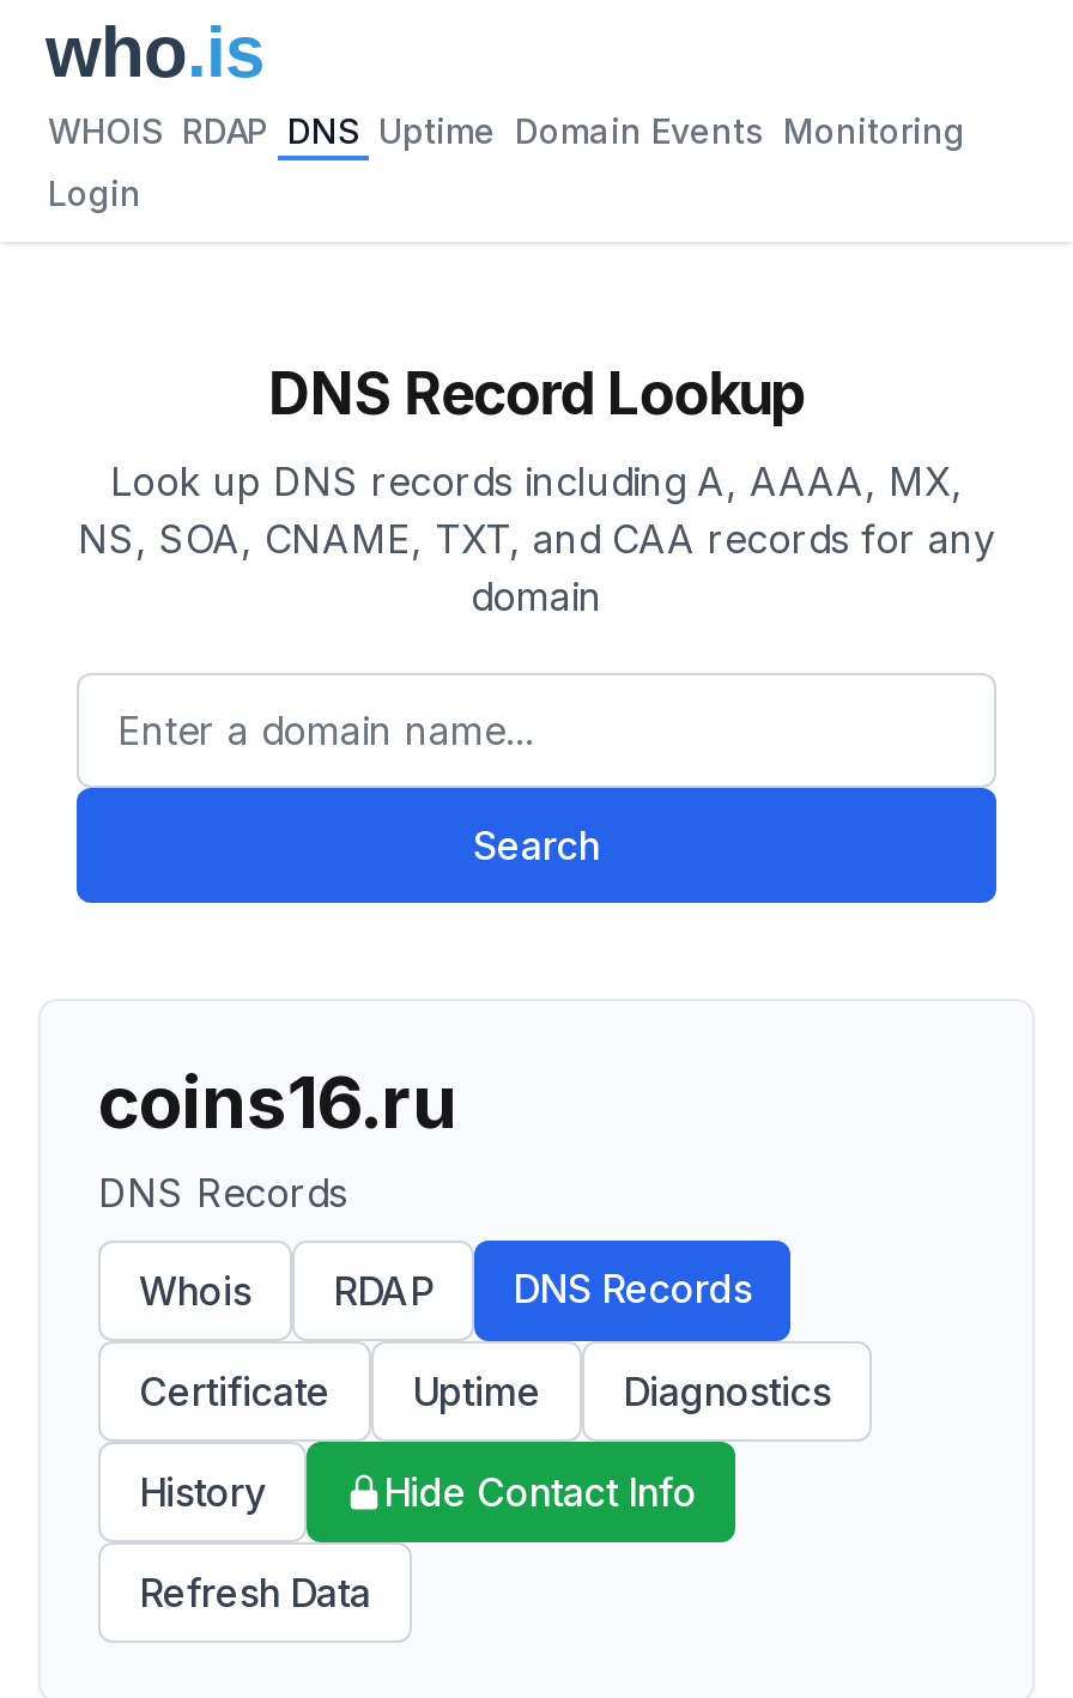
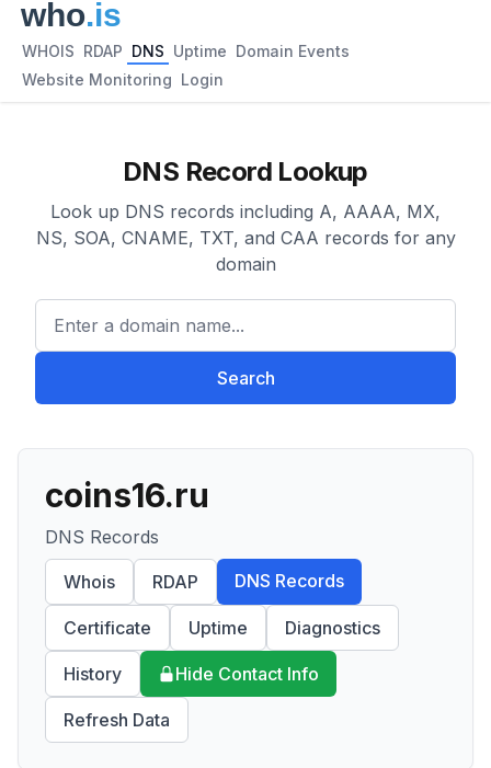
- WHOIS RDAP DNS Uptime Domain Events Monitoring
+ WHOIS RDAP DNS Uptime Domain Events

- Login
+ Website Monitoring Login
